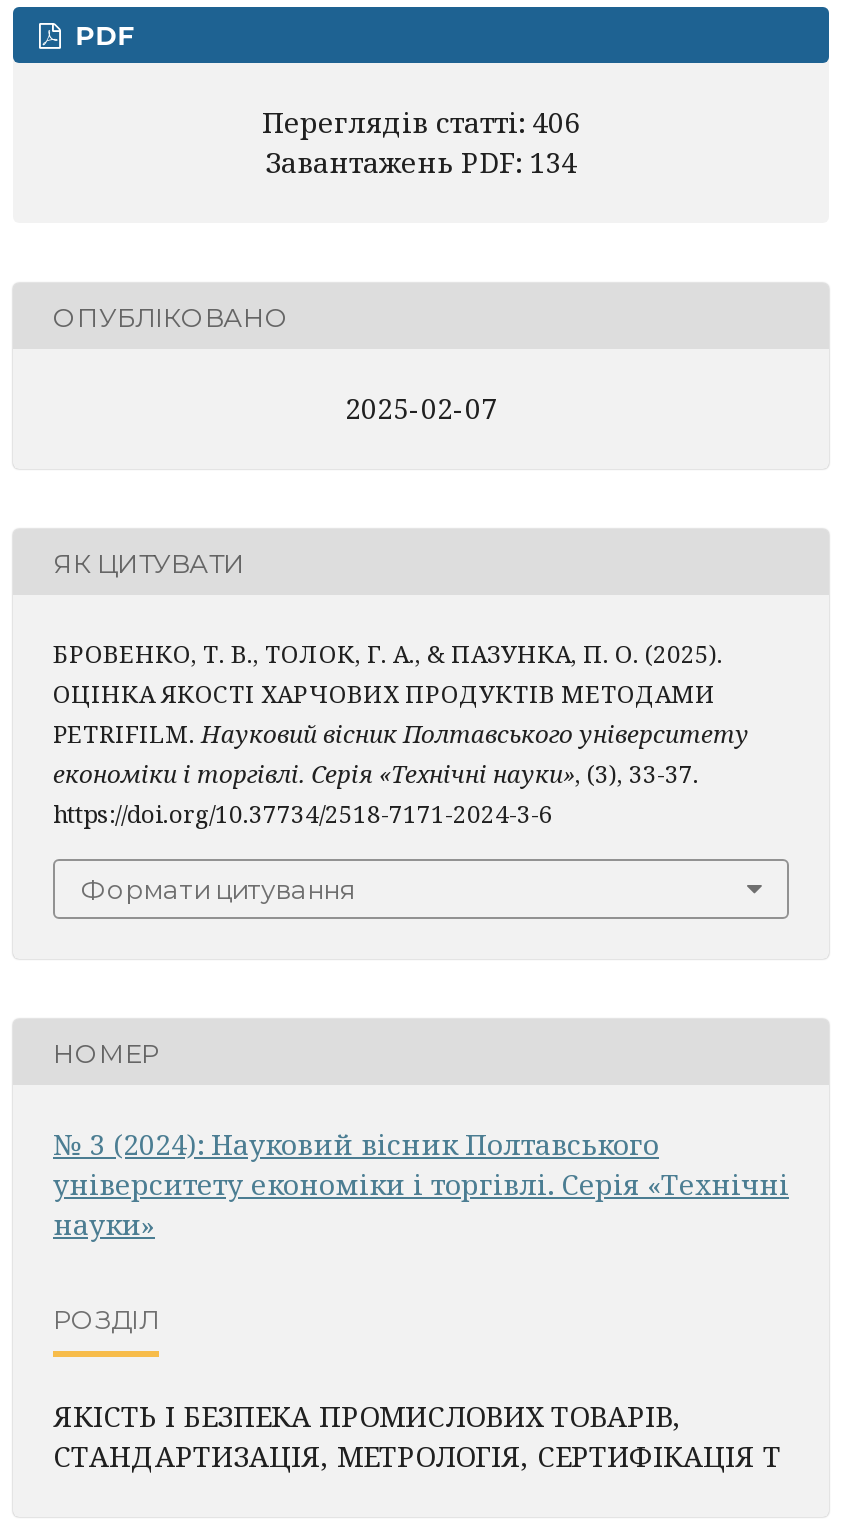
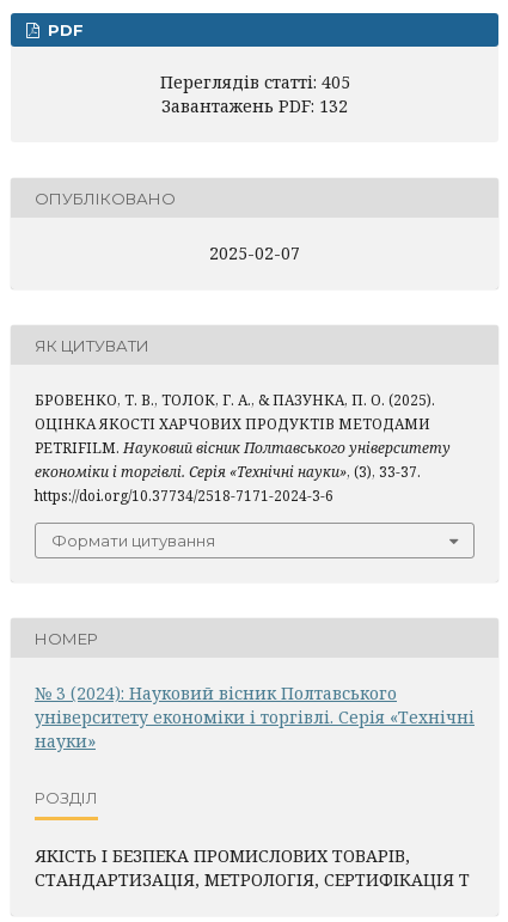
- Переглядів статті: 406
+ Переглядів статті: 405

- Завантажень PDF: 134
+ Завантажень PDF: 132
